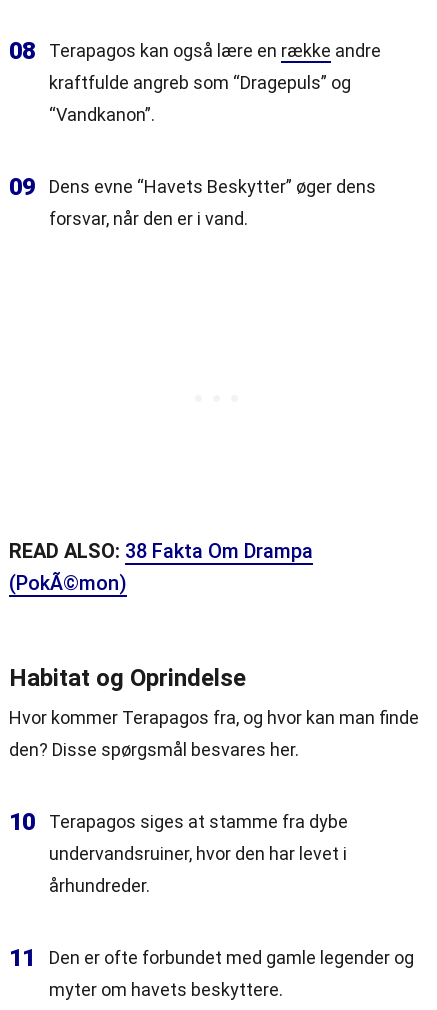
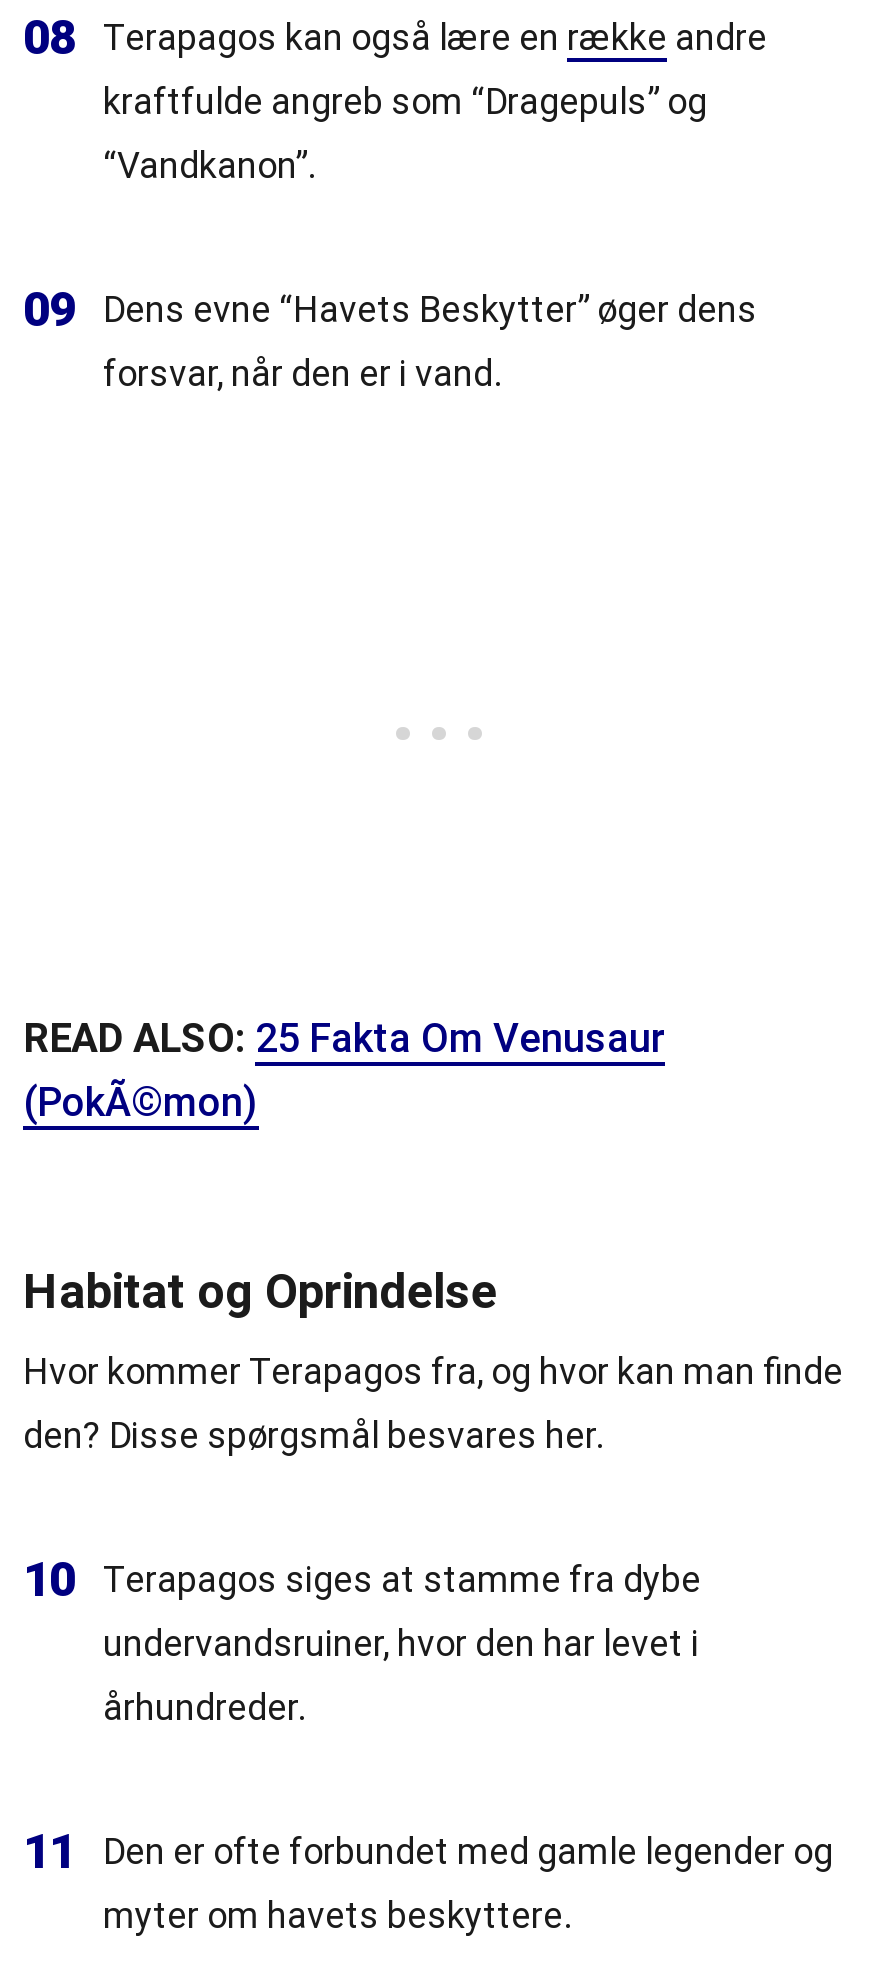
- READ ALSO: 38 Fakta Om Drampa
+ READ ALSO: 25 Fakta Om Venusaur
